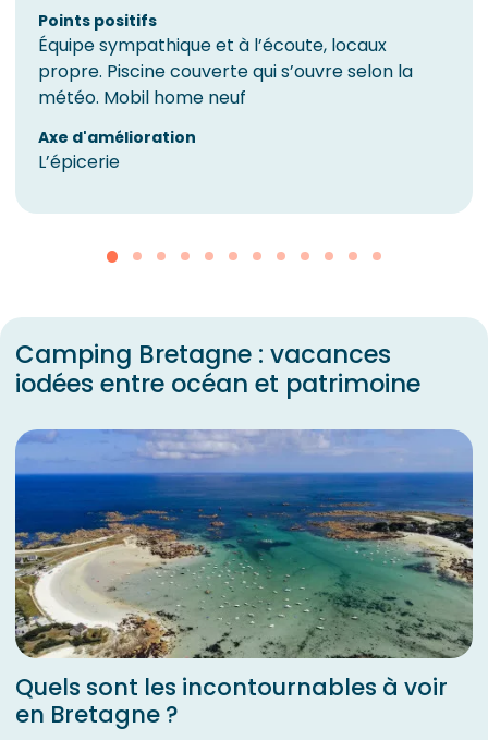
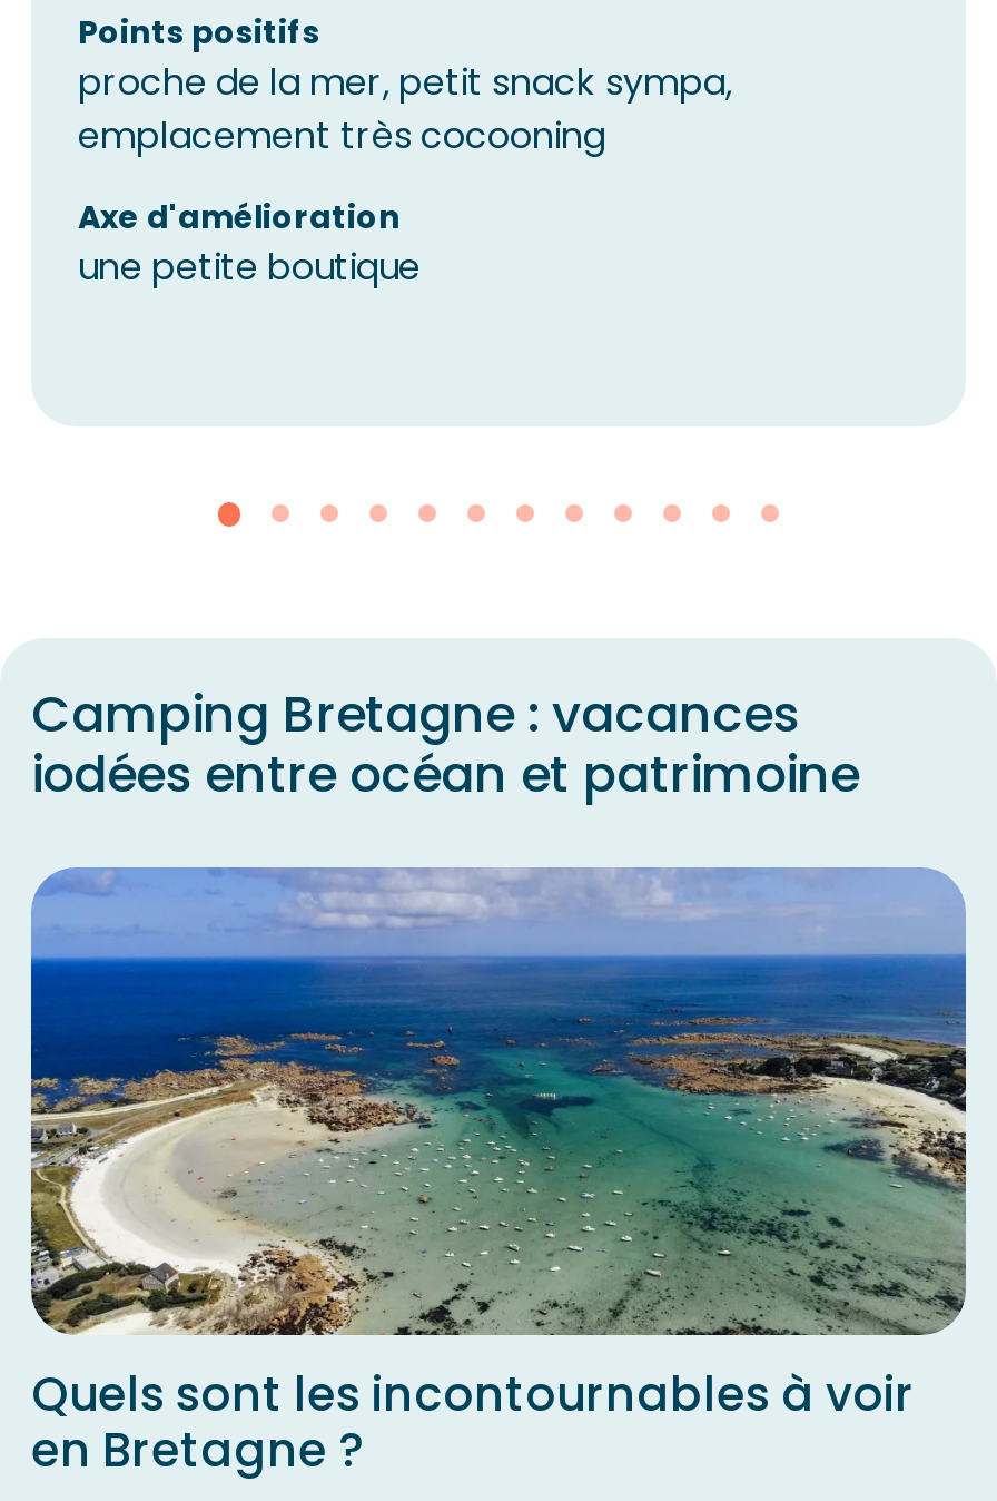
- Équipe sympathique et à l’écoute, locaux
- propre. Piscine couverte qui s’ouvre selon la
- météo. Mobil home neuf
+ proche de la mer, petit snack sympa,
+ emplacement très cocooning

moved up: Axe d'amélioration

- L’épicerie
+ une petite boutique
